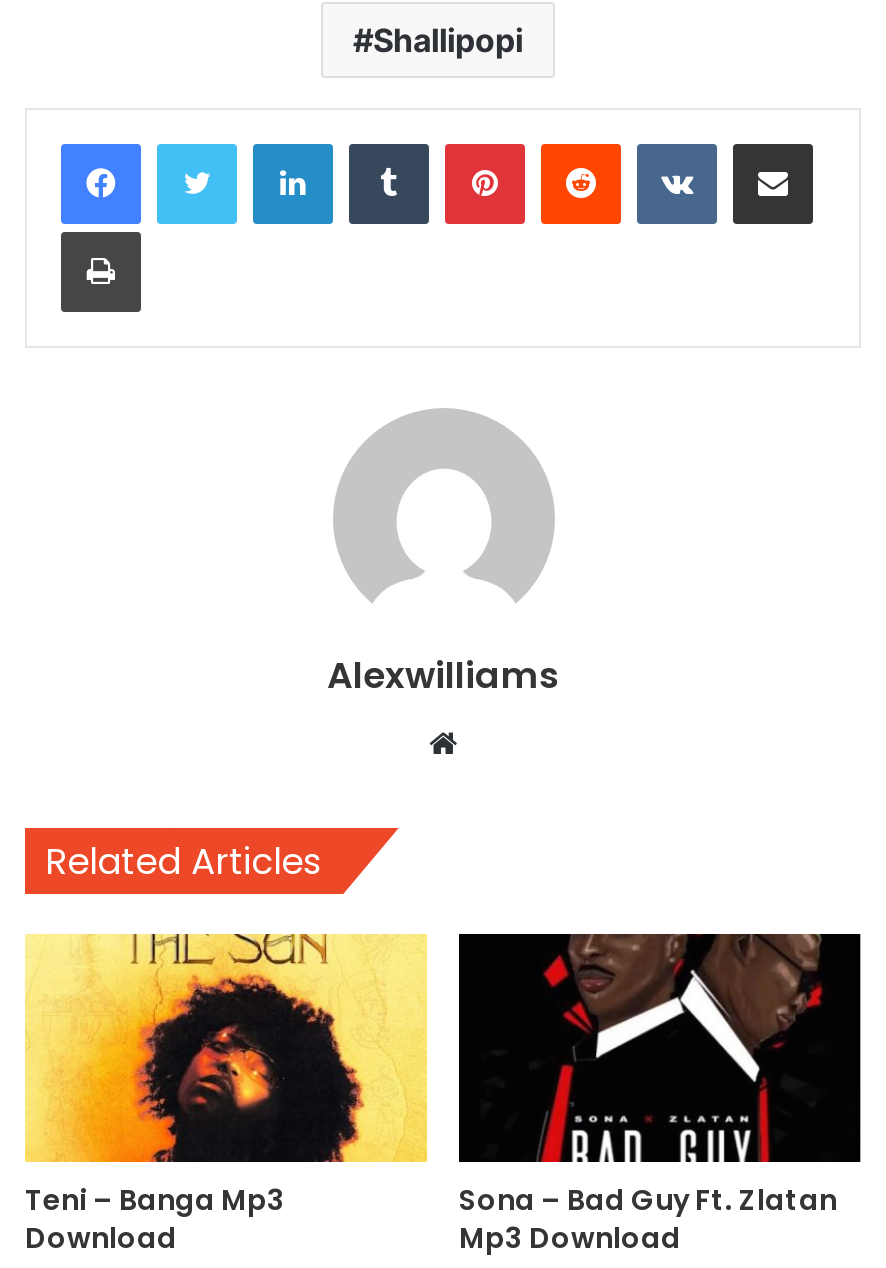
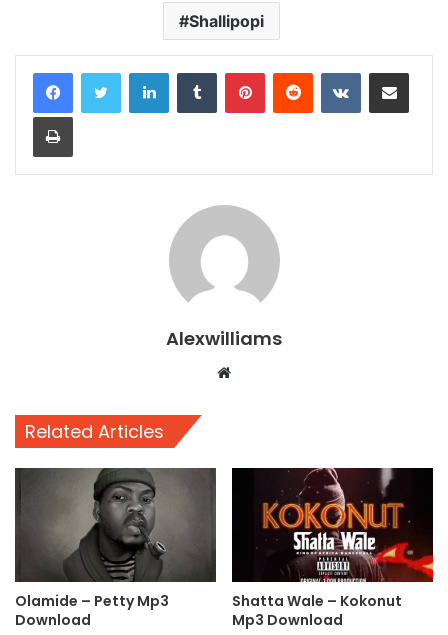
- [image]
- Teni – Banga Mp3
+ [image]
+ Olamide – Petty Mp3

- [image]
- Sona – Bad Guy Ft. Zlatan
+ [image]
+ Shatta Wale – Kokonut
